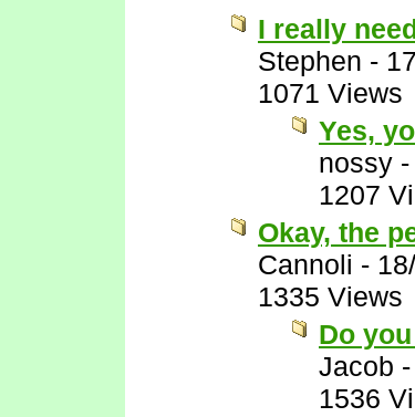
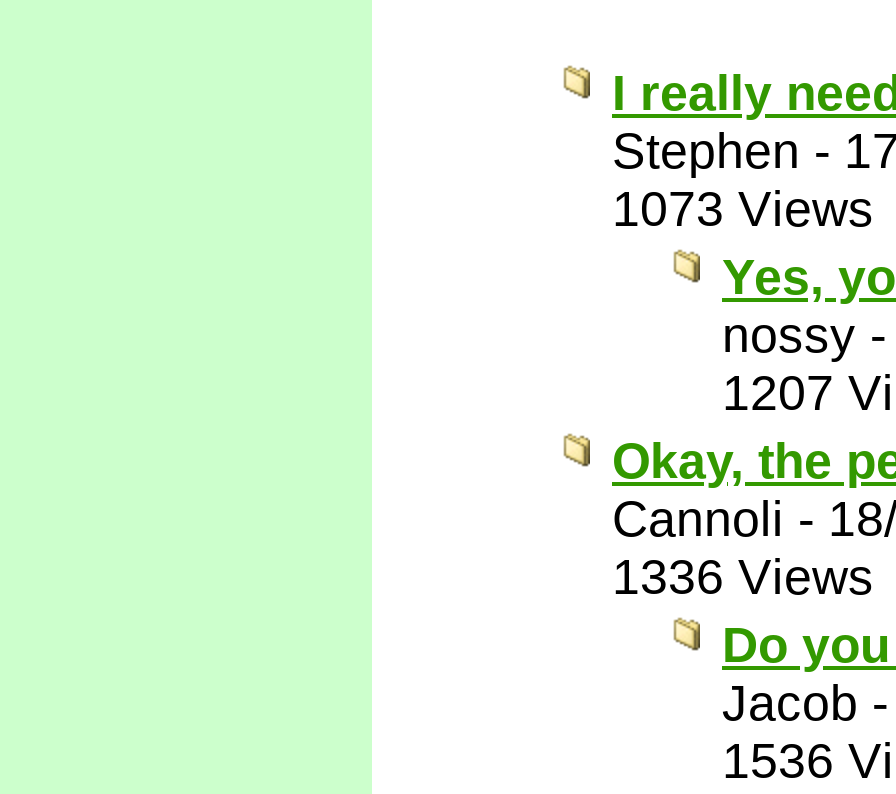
- 1071 Views
+ 1073 Views

- 1335 Views
+ 1336 Views
